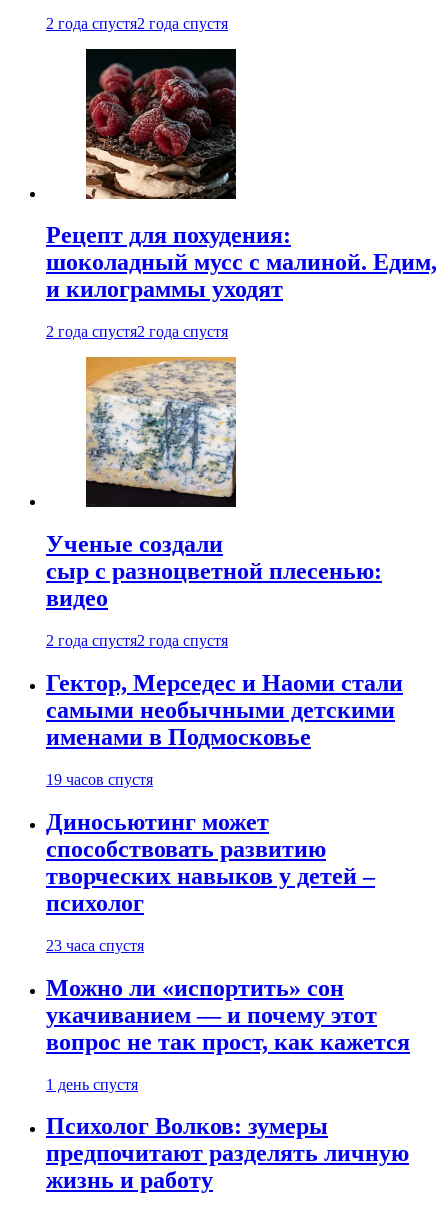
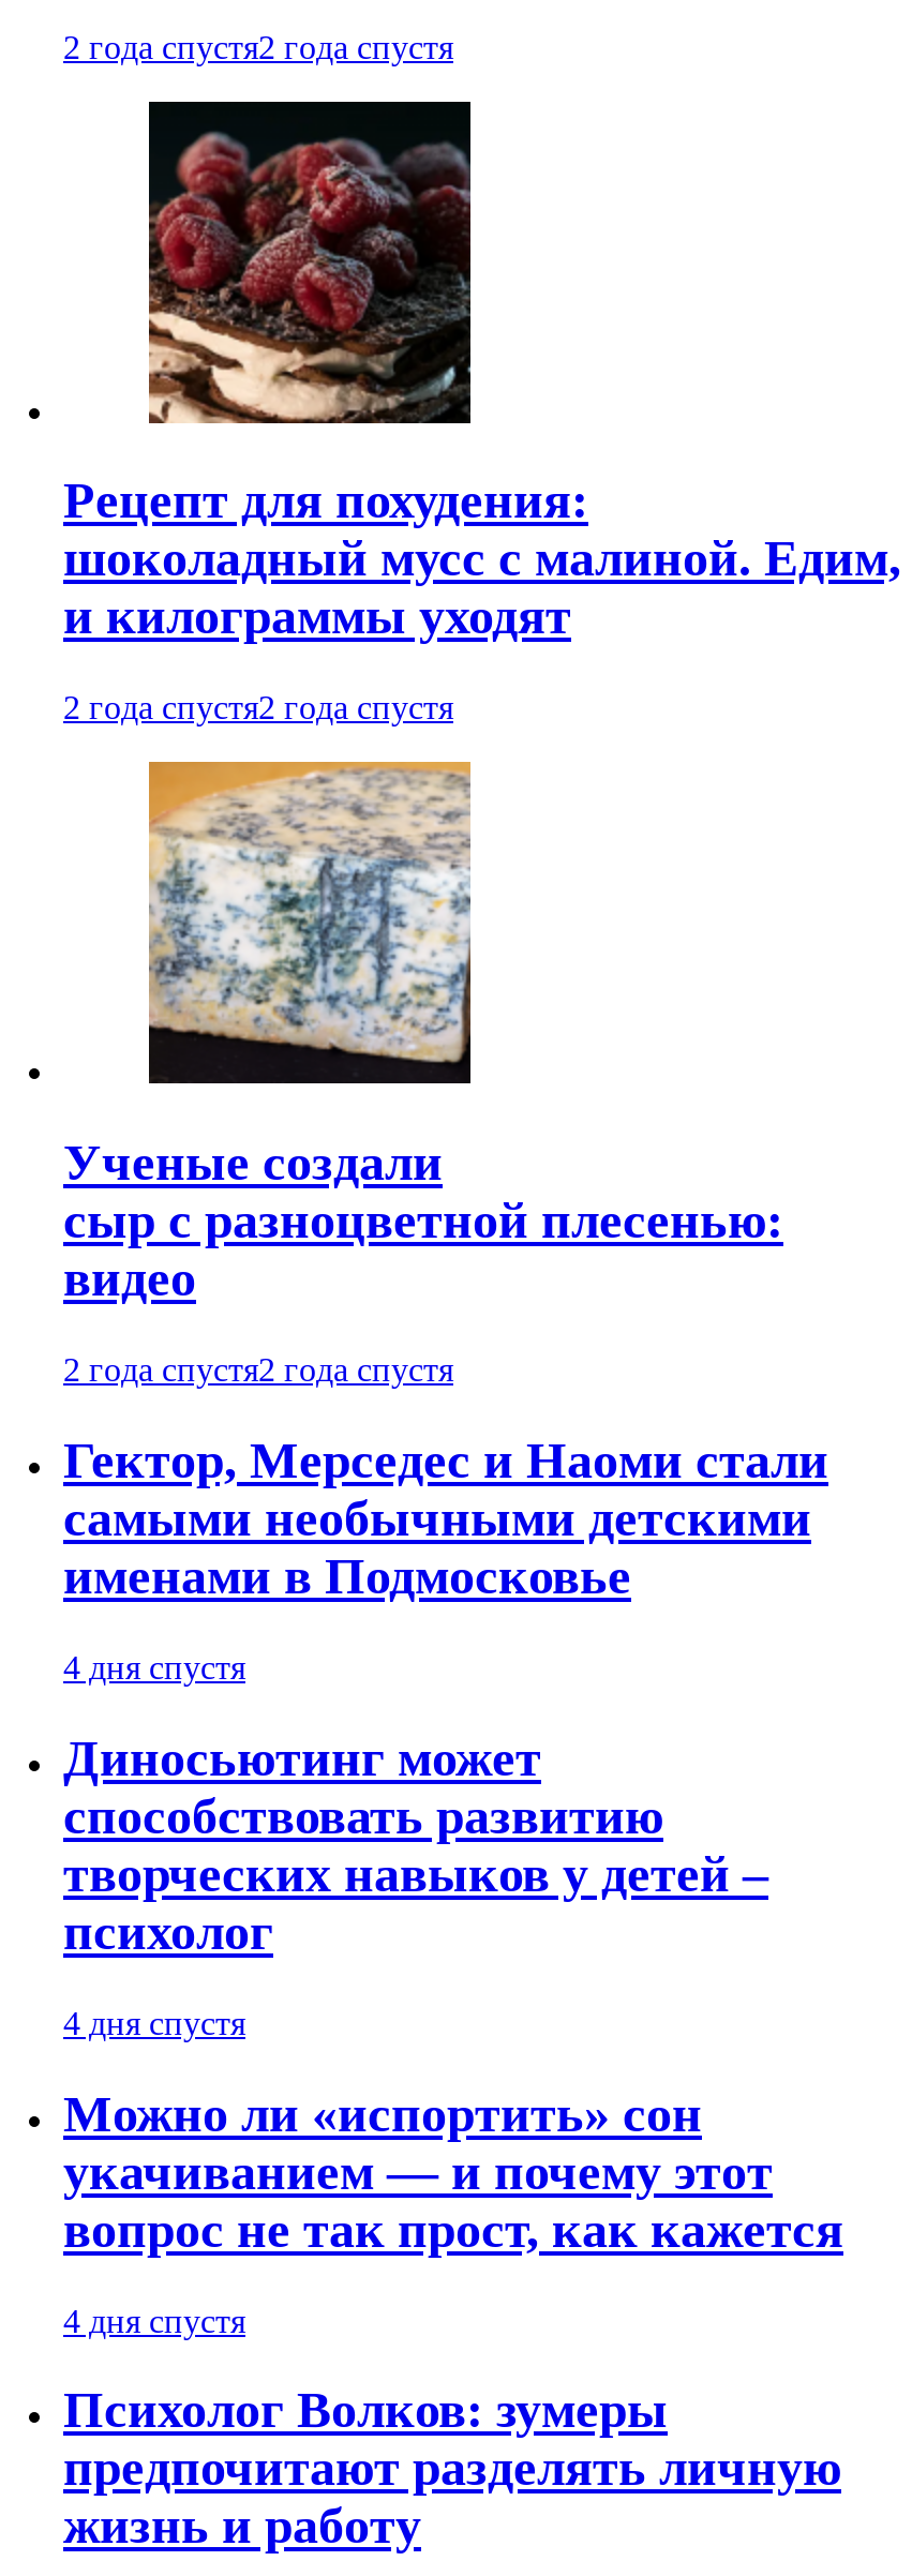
- 19 часов спустя
+ 4 дня спустя

- 23 часа спустя
+ 4 дня спустя

- 1 день спустя
+ 4 дня спустя
